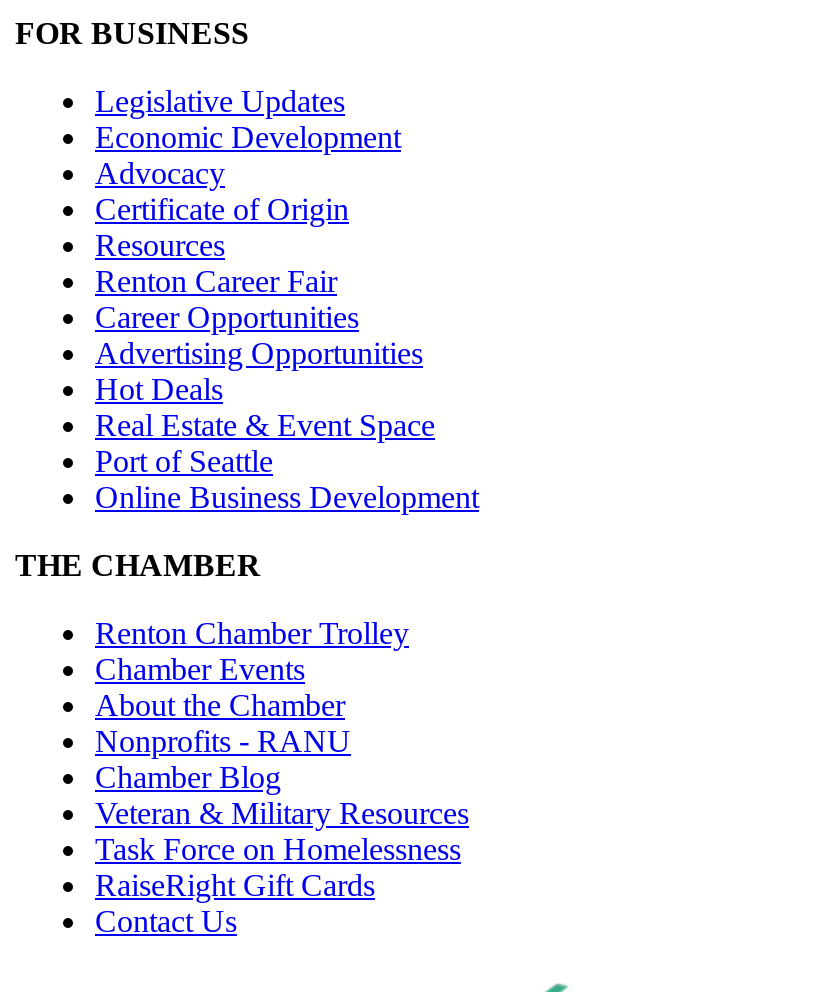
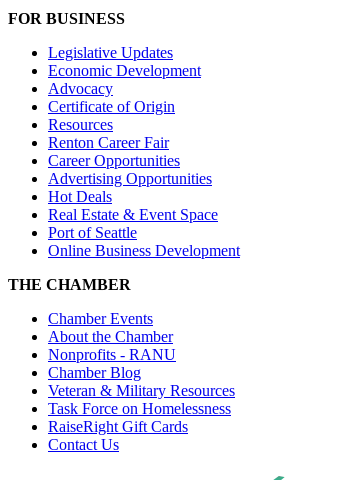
- Renton Chamber Trolley
